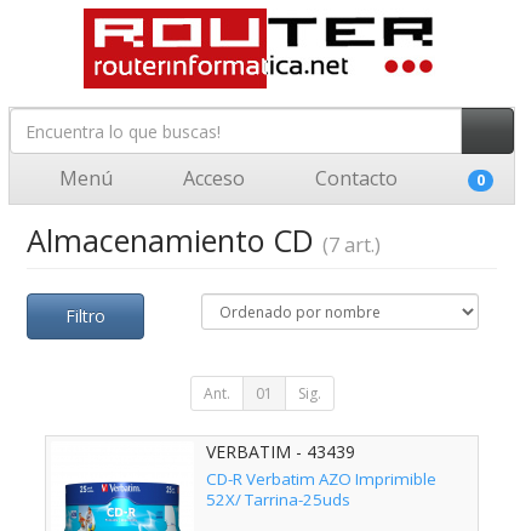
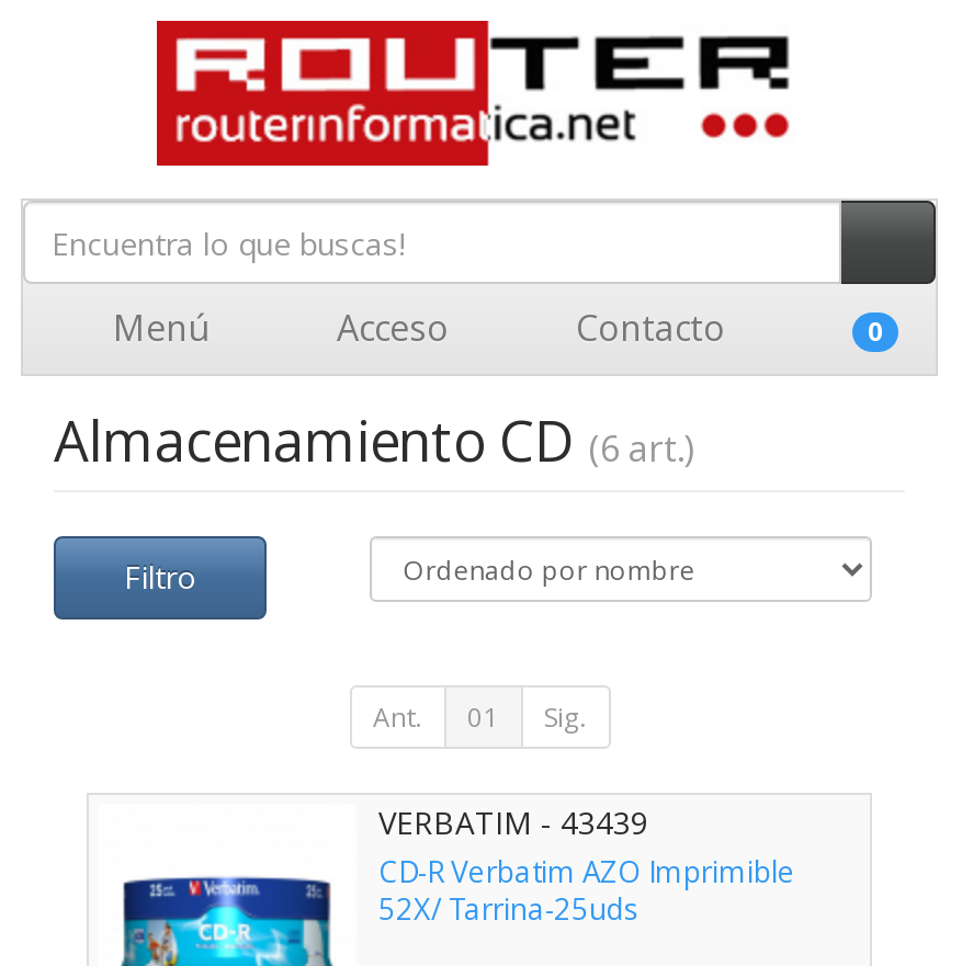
- Almacenamiento CD (7 art.)
+ Almacenamiento CD (6 art.)
